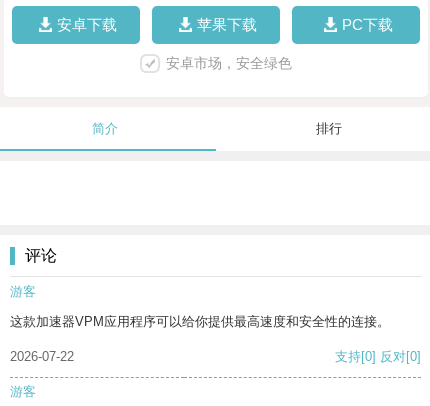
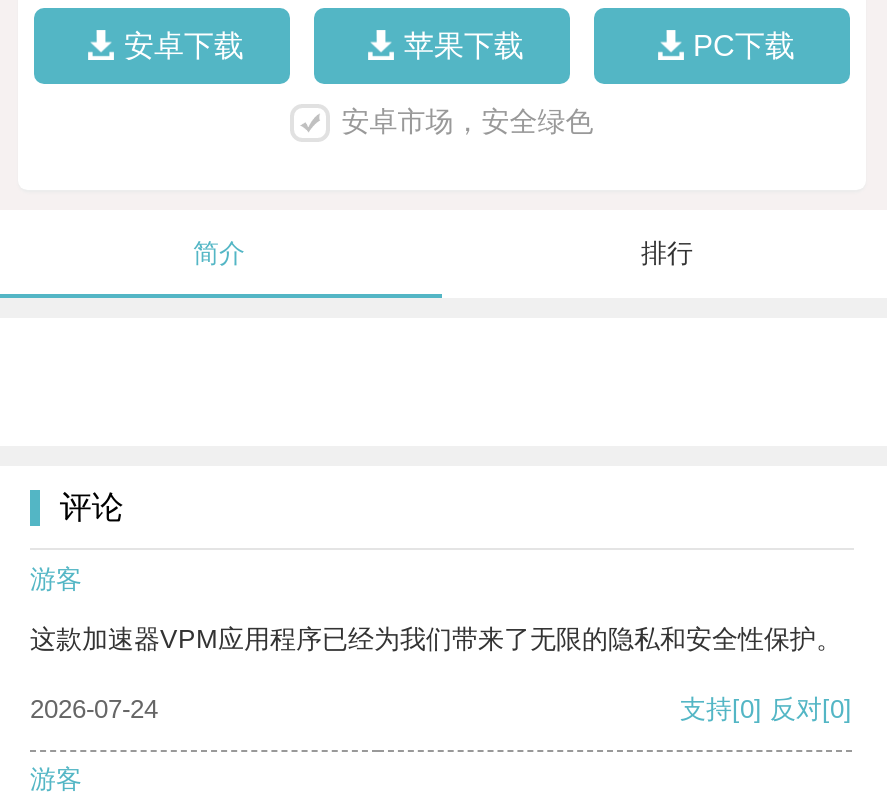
- 这款加速器VPM应用程序可以给你提供最高速度和安全性的连接。
+ 这款加速器VPM应用程序已经为我们带来了无限的隐私和安全性保护。

- 2026-07-22
+ 2026-07-24
